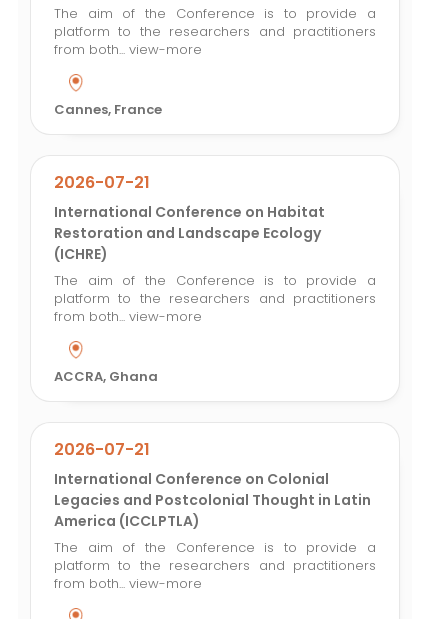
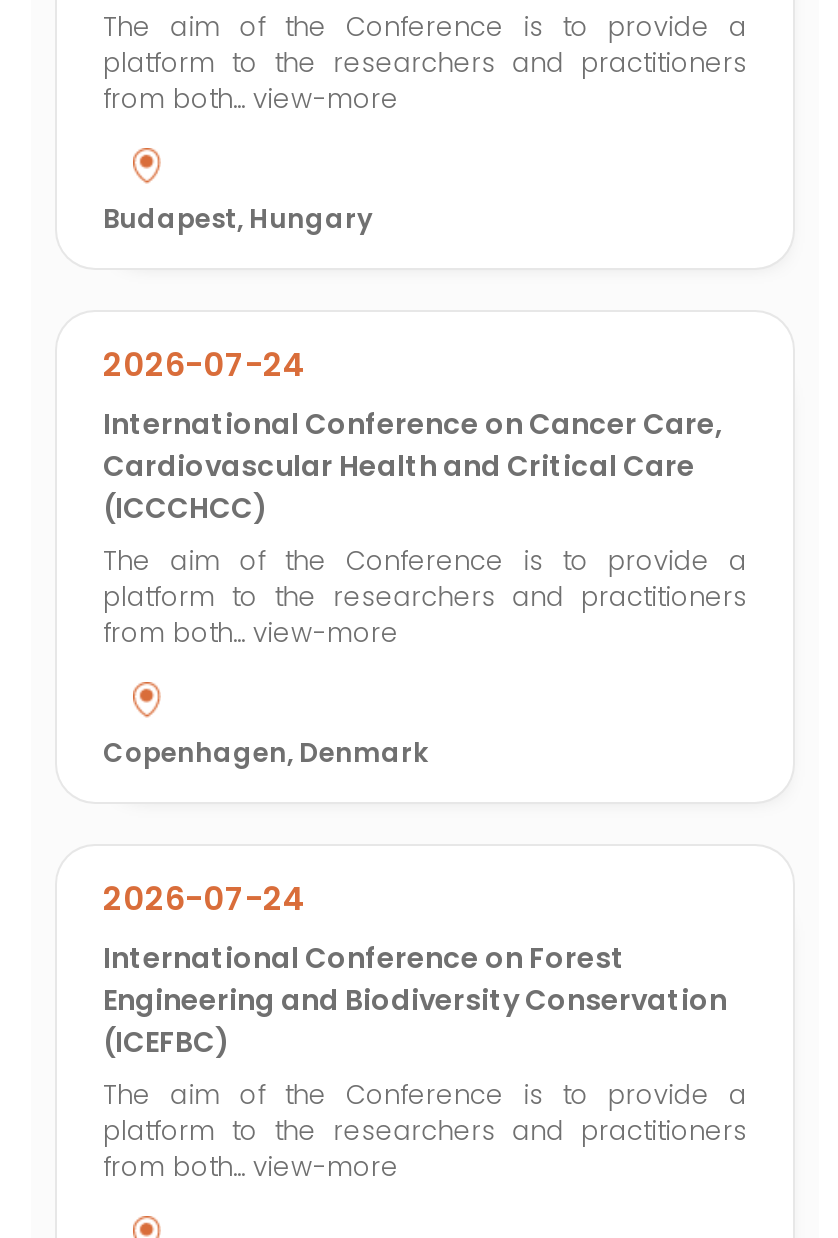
- Cannes, France
+ Budapest, Hungary

- 2026-07-21
- International Conference on Habitat
- Restoration and Landscape Ecology
- (ICHRE)
+ 2026-07-24
+ International Conference on Cancer Care,
+ Cardiovascular Health and Critical Care
+ (ICCCHCC)

- ACCRA, Ghana
+ Copenhagen, Denmark

- 2026-07-21
- International Conference on Colonial
- Legacies and Postcolonial Thought in Latin
- America (ICCLPTLA)
+ 2026-07-24
+ International Conference on Forest
+ Engineering and Biodiversity Conservation
+ (ICEFBC)
